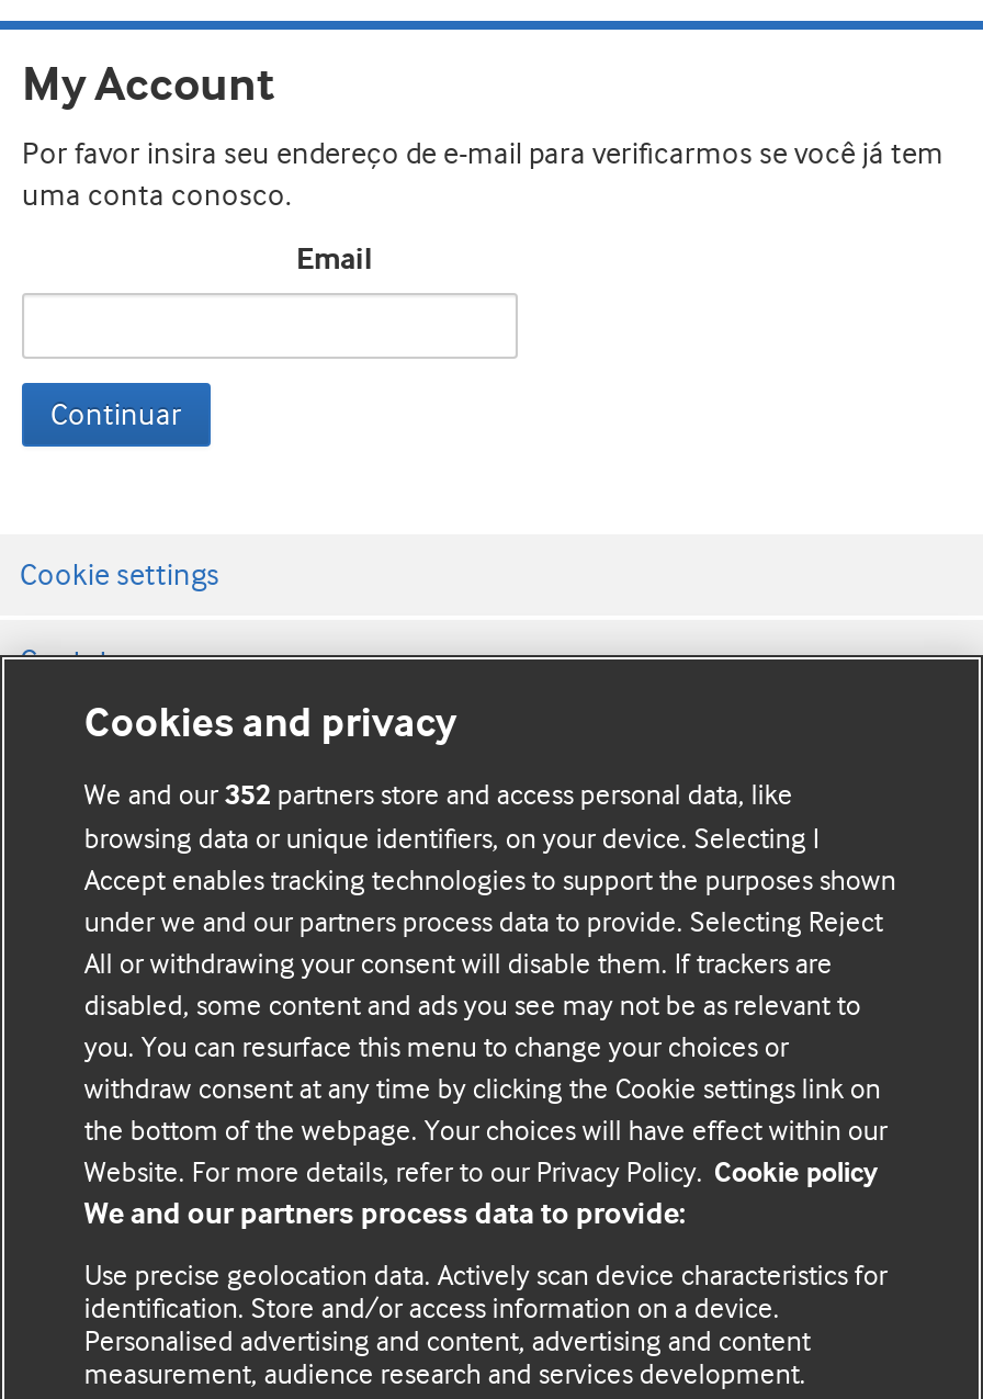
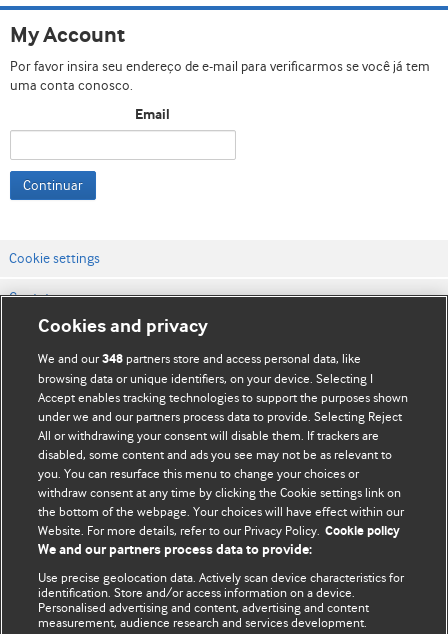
- We and our 352 partners store and access personal data, like
+ We and our 348 partners store and access personal data, like
